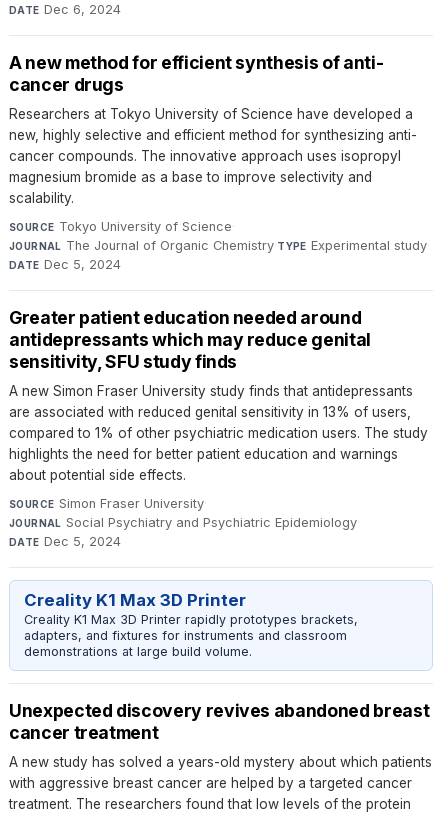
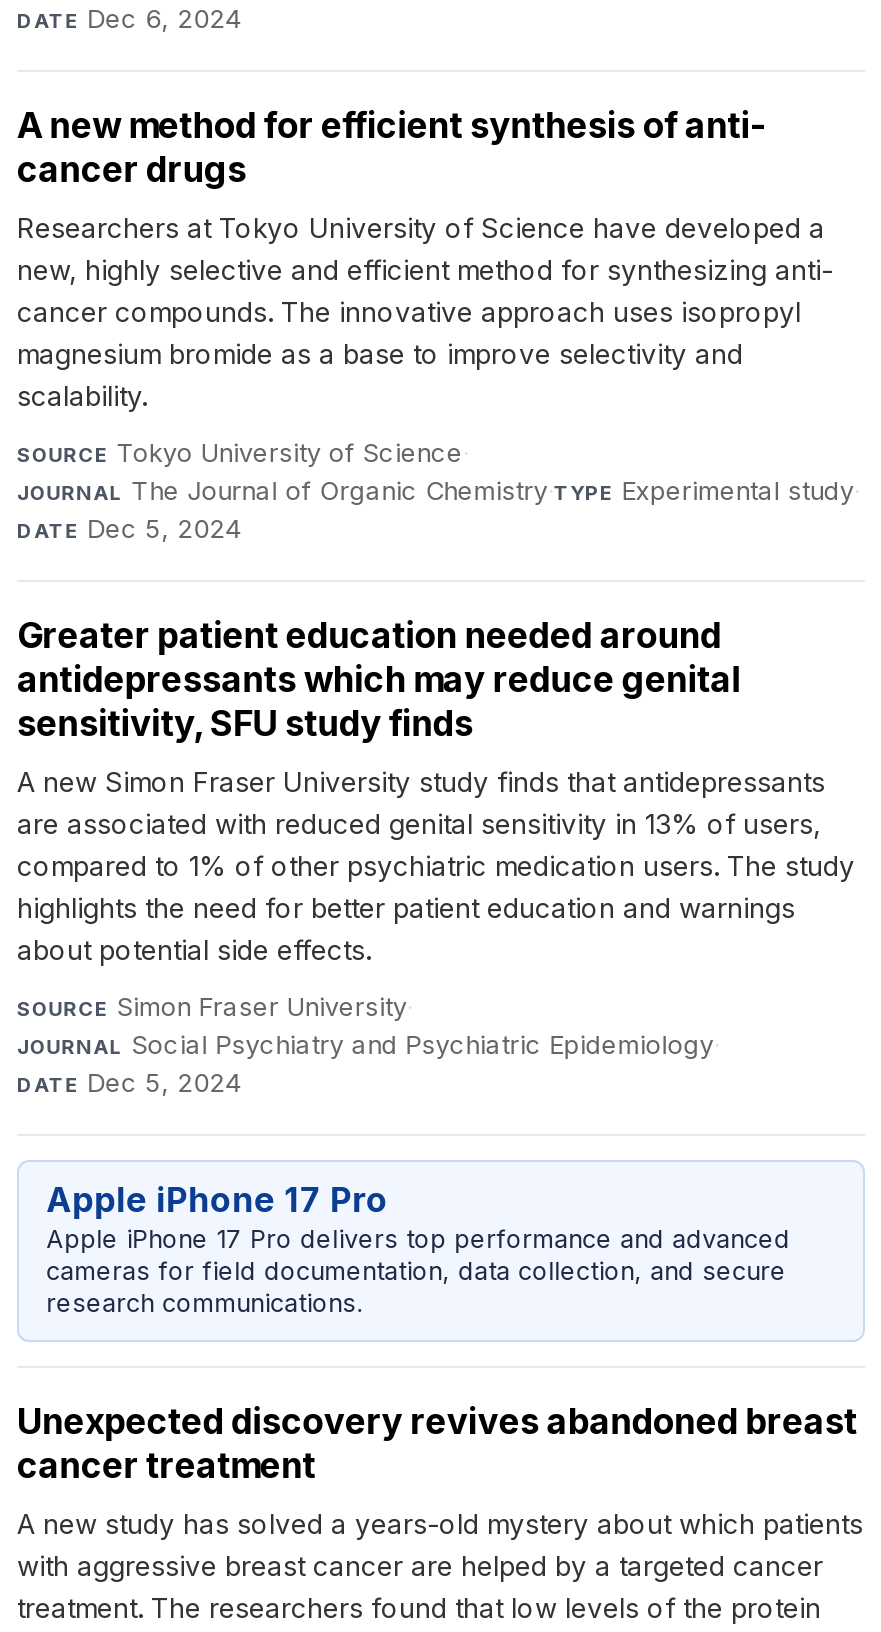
- Creality K1 Max 3D Printer
- Creality K1 Max 3D Printer rapidly prototypes brackets,
- adapters, and fixtures for instruments and classroom
- demonstrations at large build volume.
+ Apple iPhone 17 Pro
+ Apple iPhone 17 Pro delivers top performance and advanced
+ cameras for field documentation, data collection, and secure
+ research communications.
